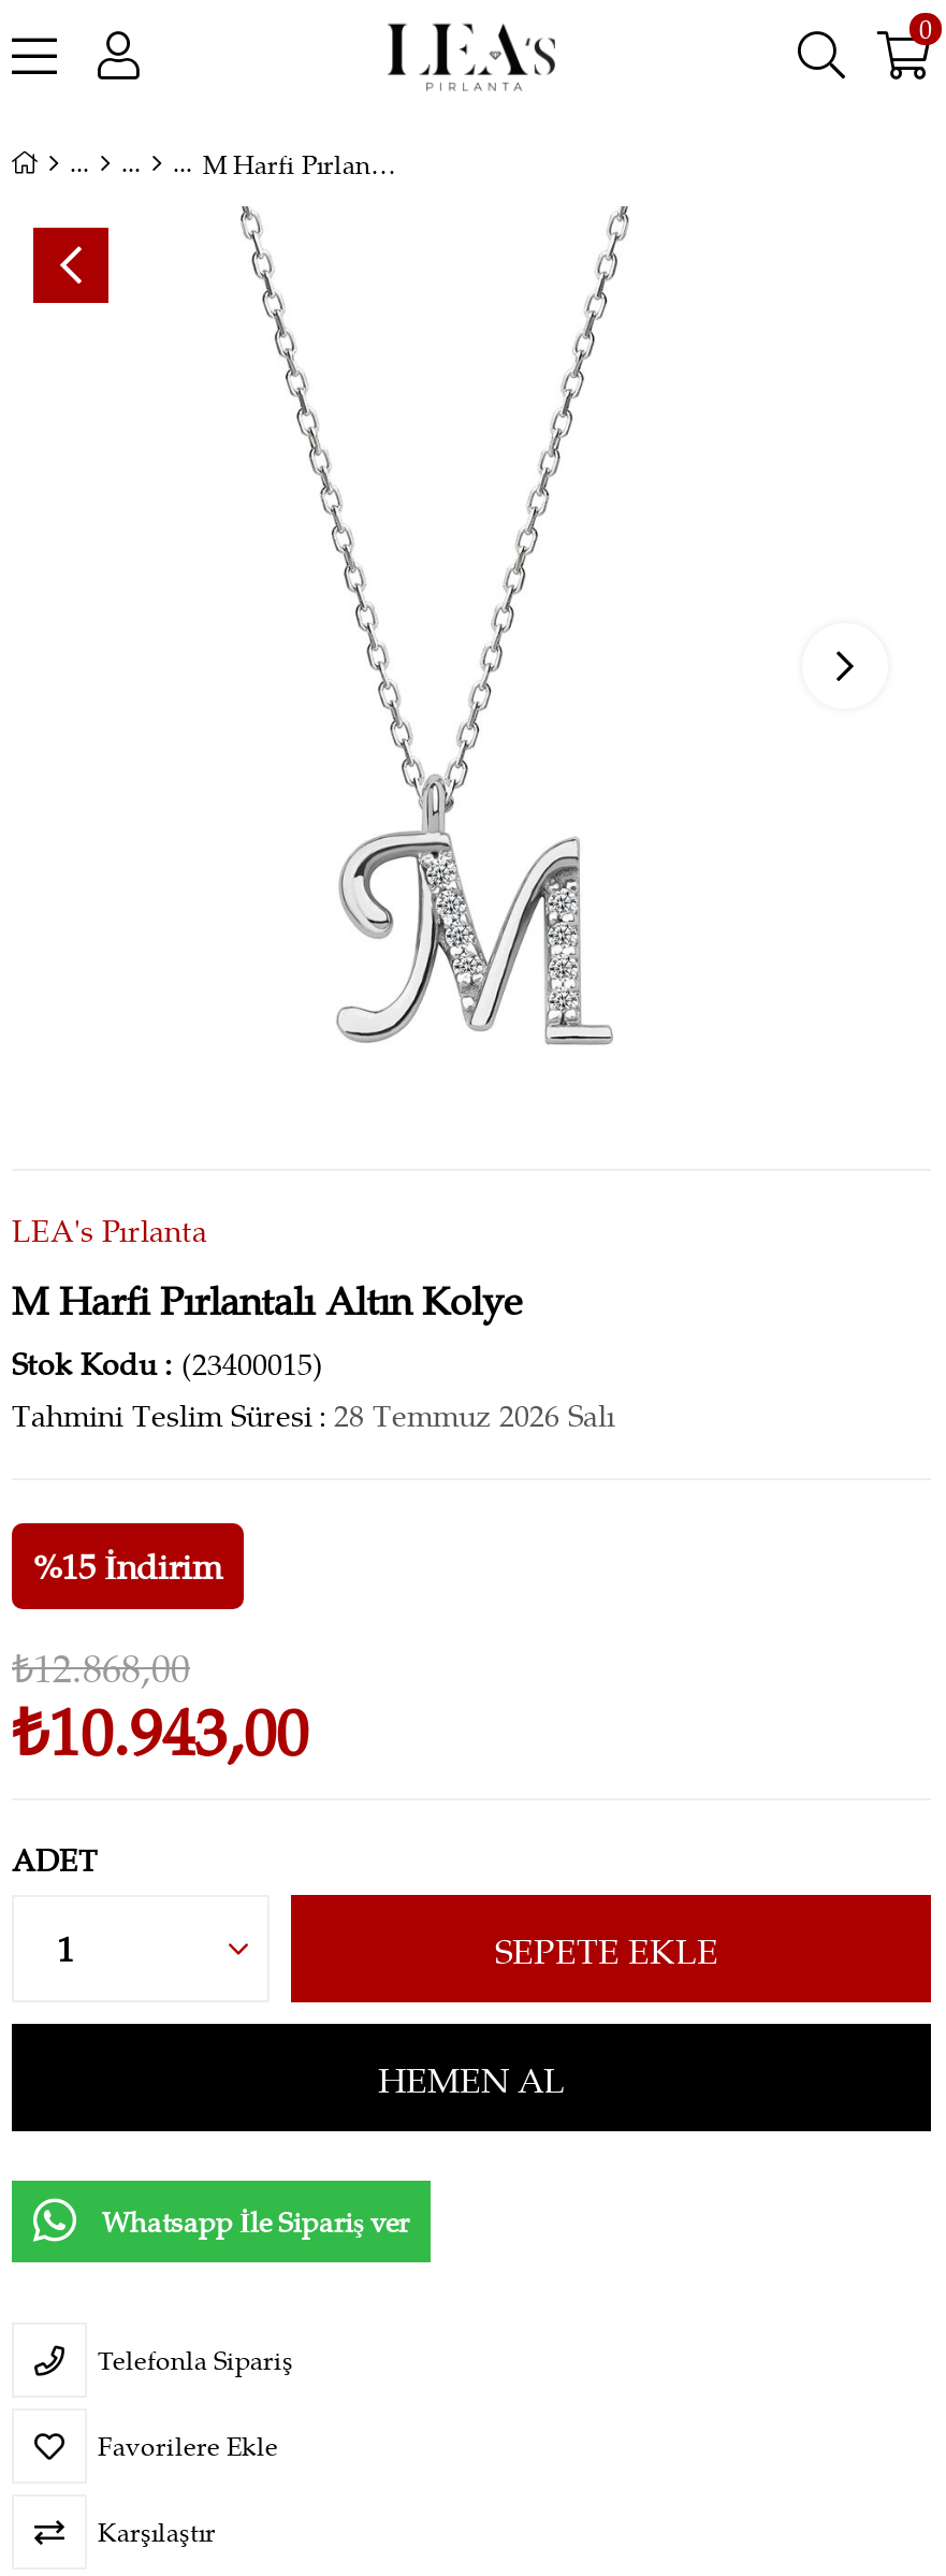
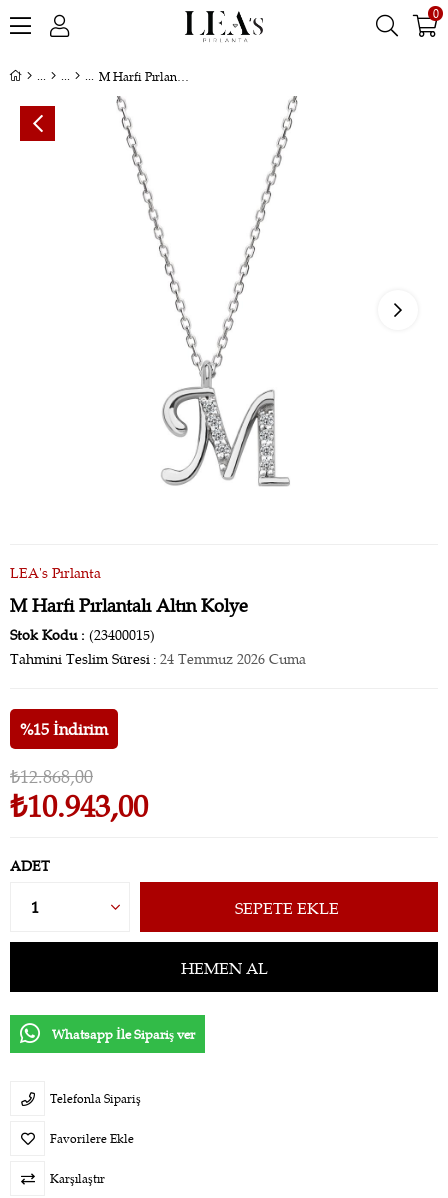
- Tahmini Teslim Süresi : 28 Temmuz 2026 Salı
+ Tahmini Teslim Süresi : 24 Temmuz 2026 Cuma
